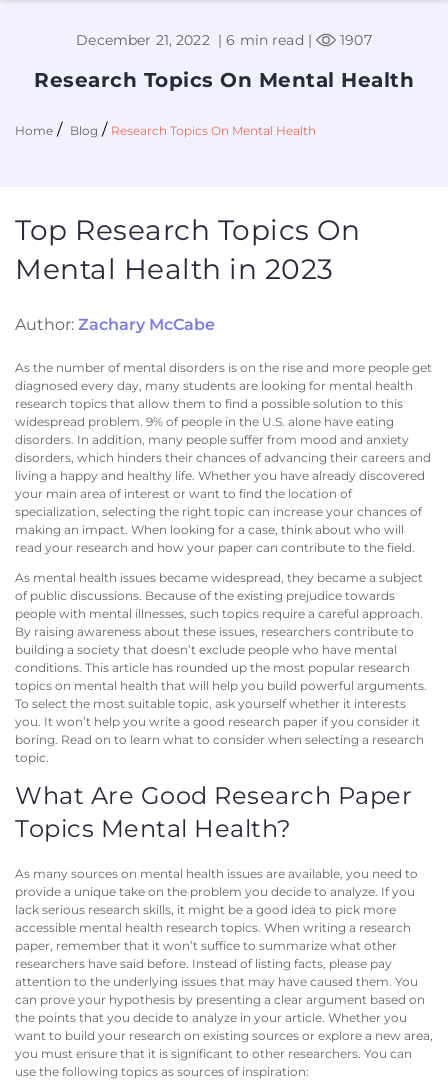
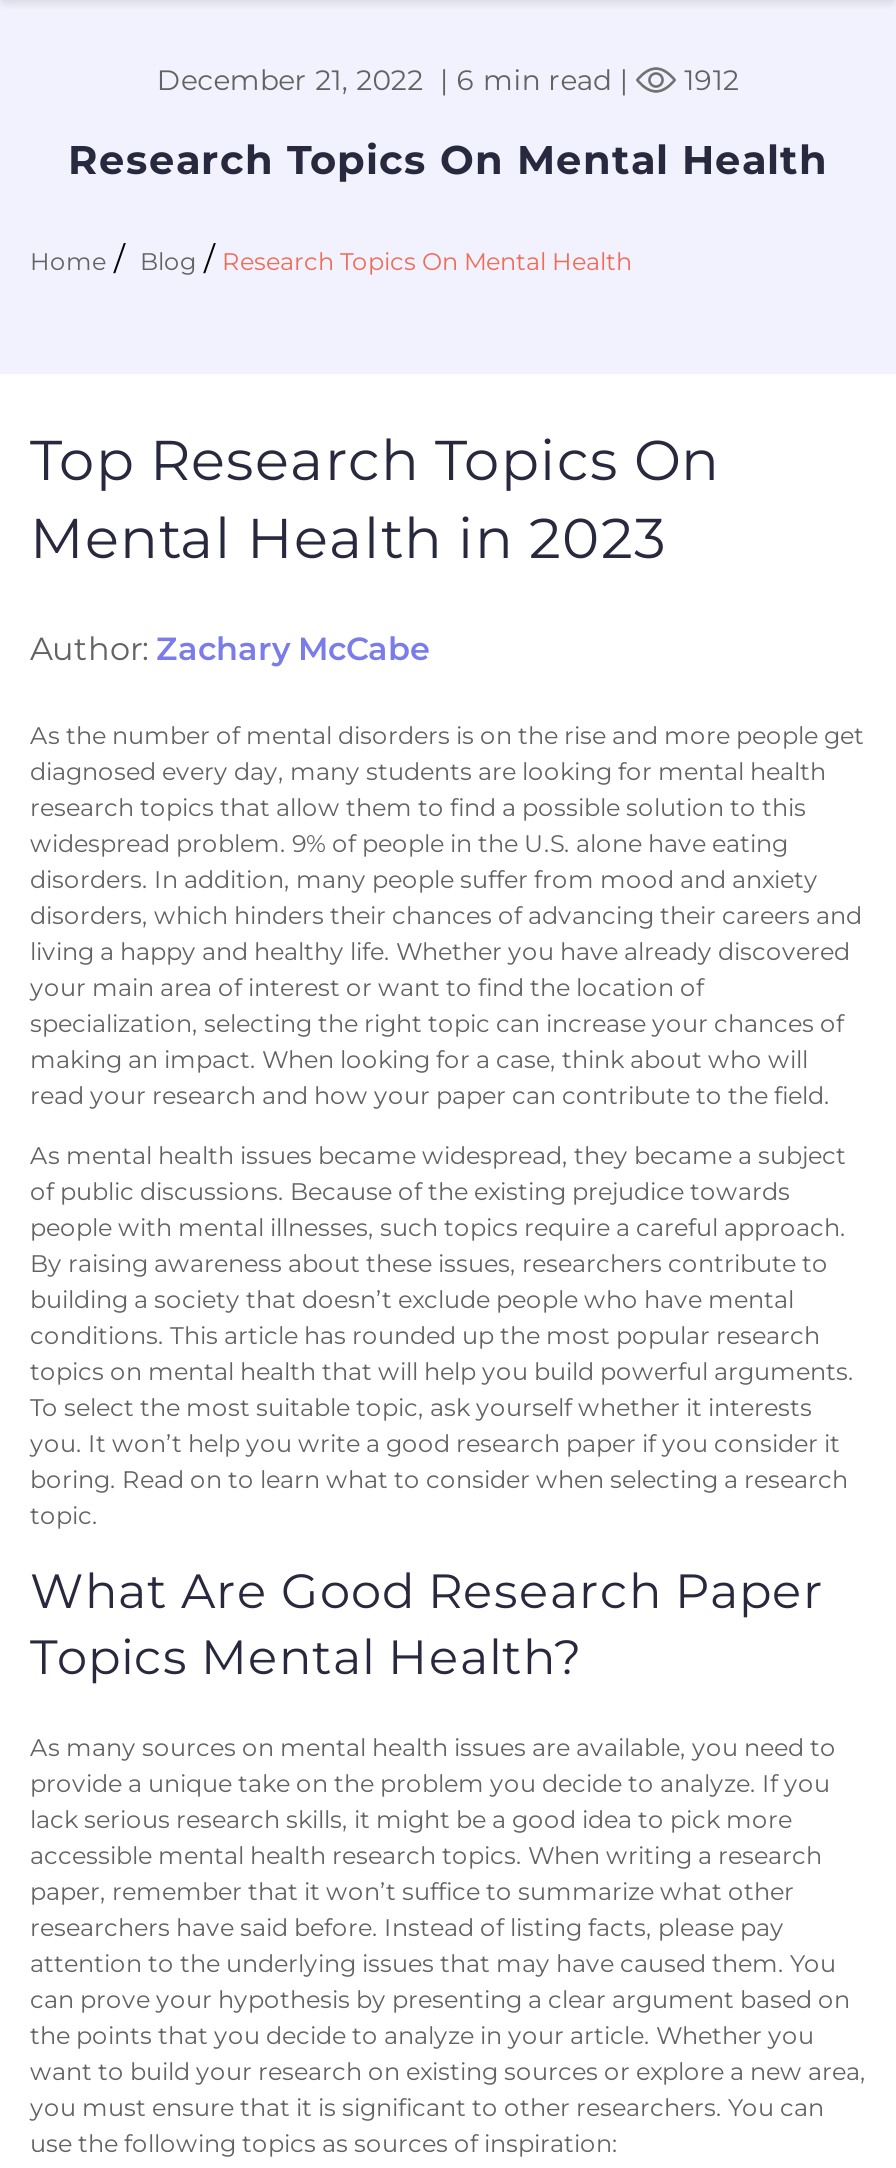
- 1907
+ 1912
